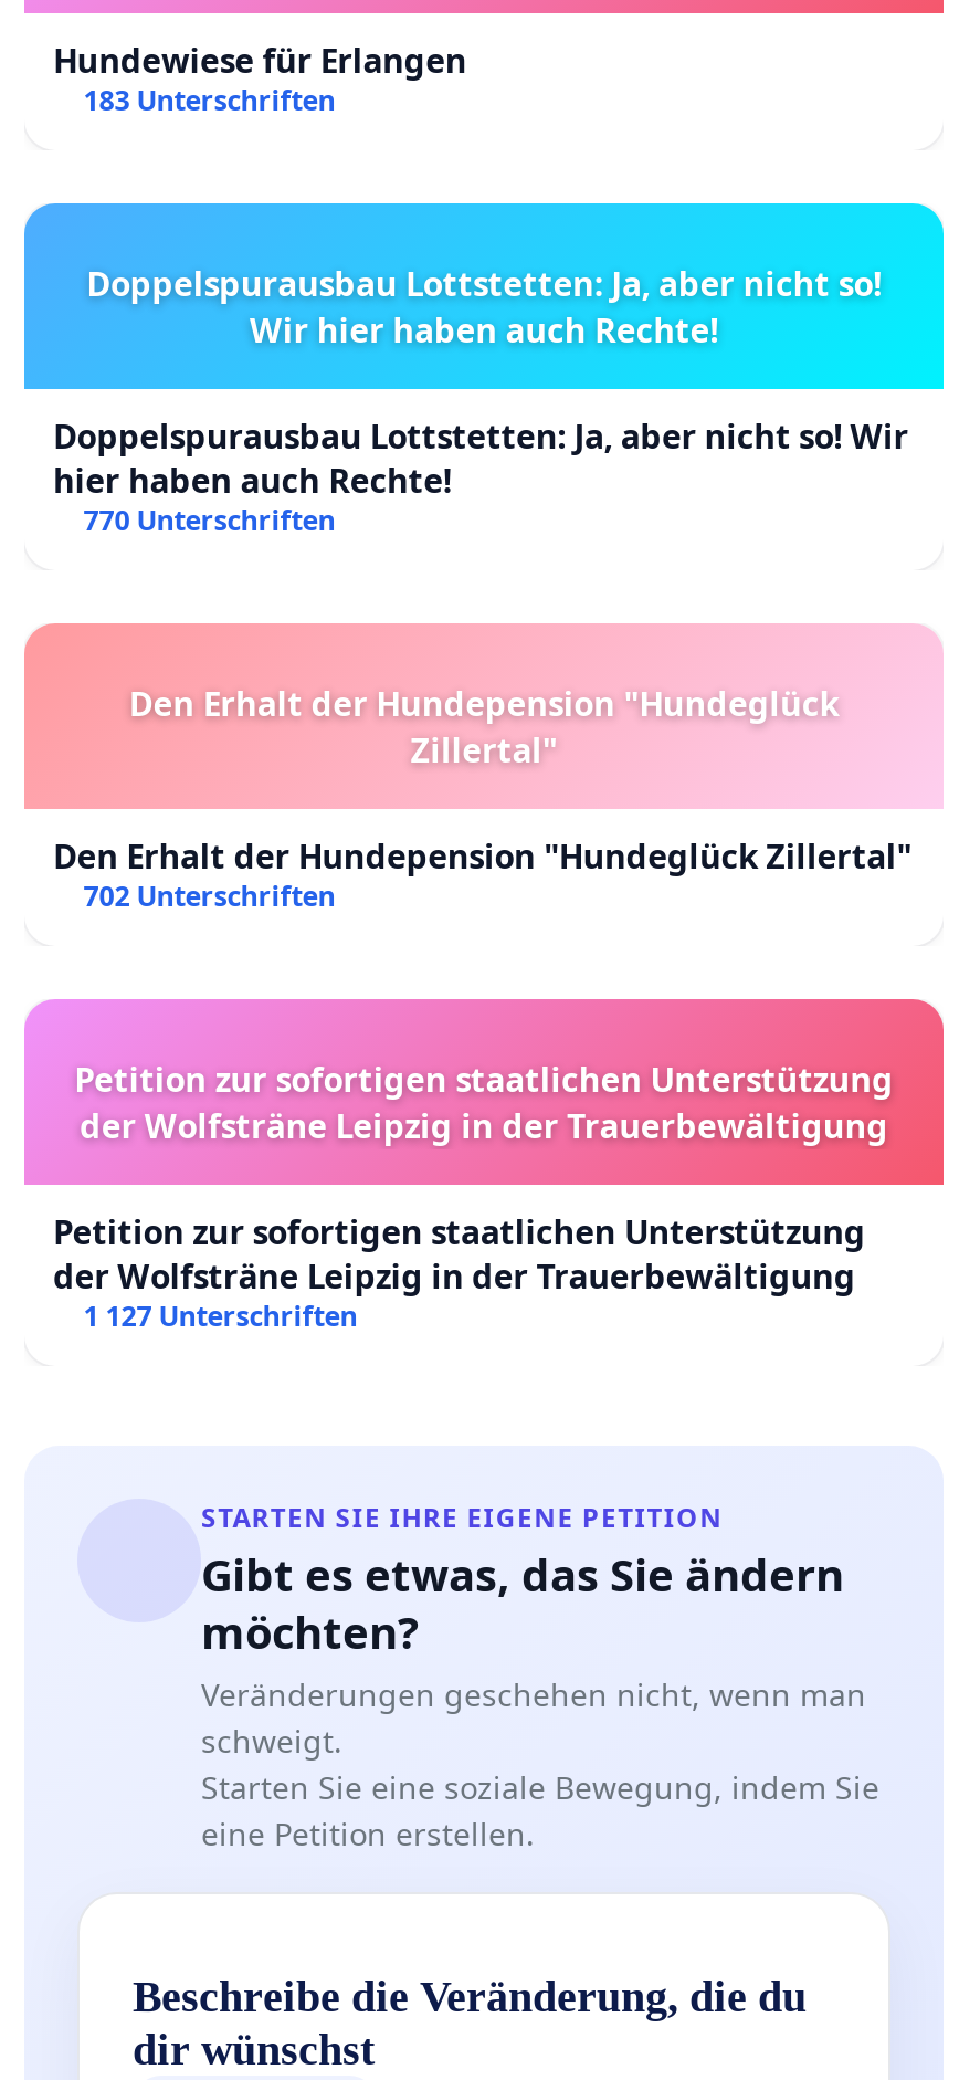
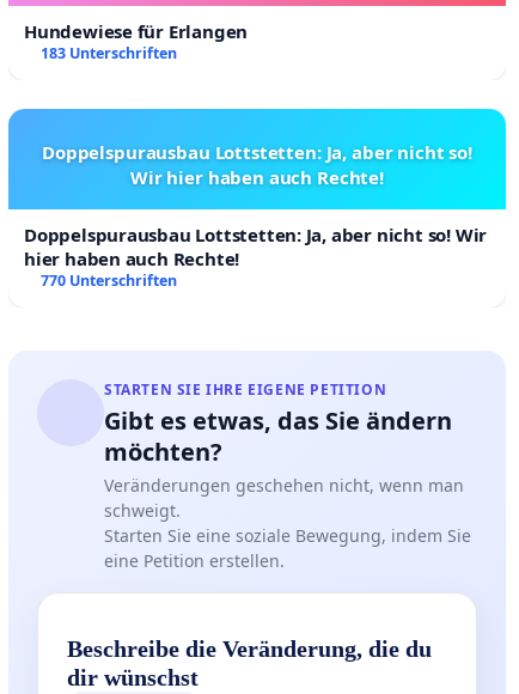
- [image]
- Den Erhalt der Hundepension "Hundeglück
- Zillertal"
- Den Erhalt der Hundepension "Hundeglück Zillertal"
- 702 Unterschriften

- [image]
- Petition zur sofortigen staatlichen Unterstützung
- der Wolfsträne Leipzig in der Trauerbewältigung
- Petition zur sofortigen staatlichen Unterstützung
- der Wolfsträne Leipzig in der Trauerbewältigung
- 1 127 Unterschriften
